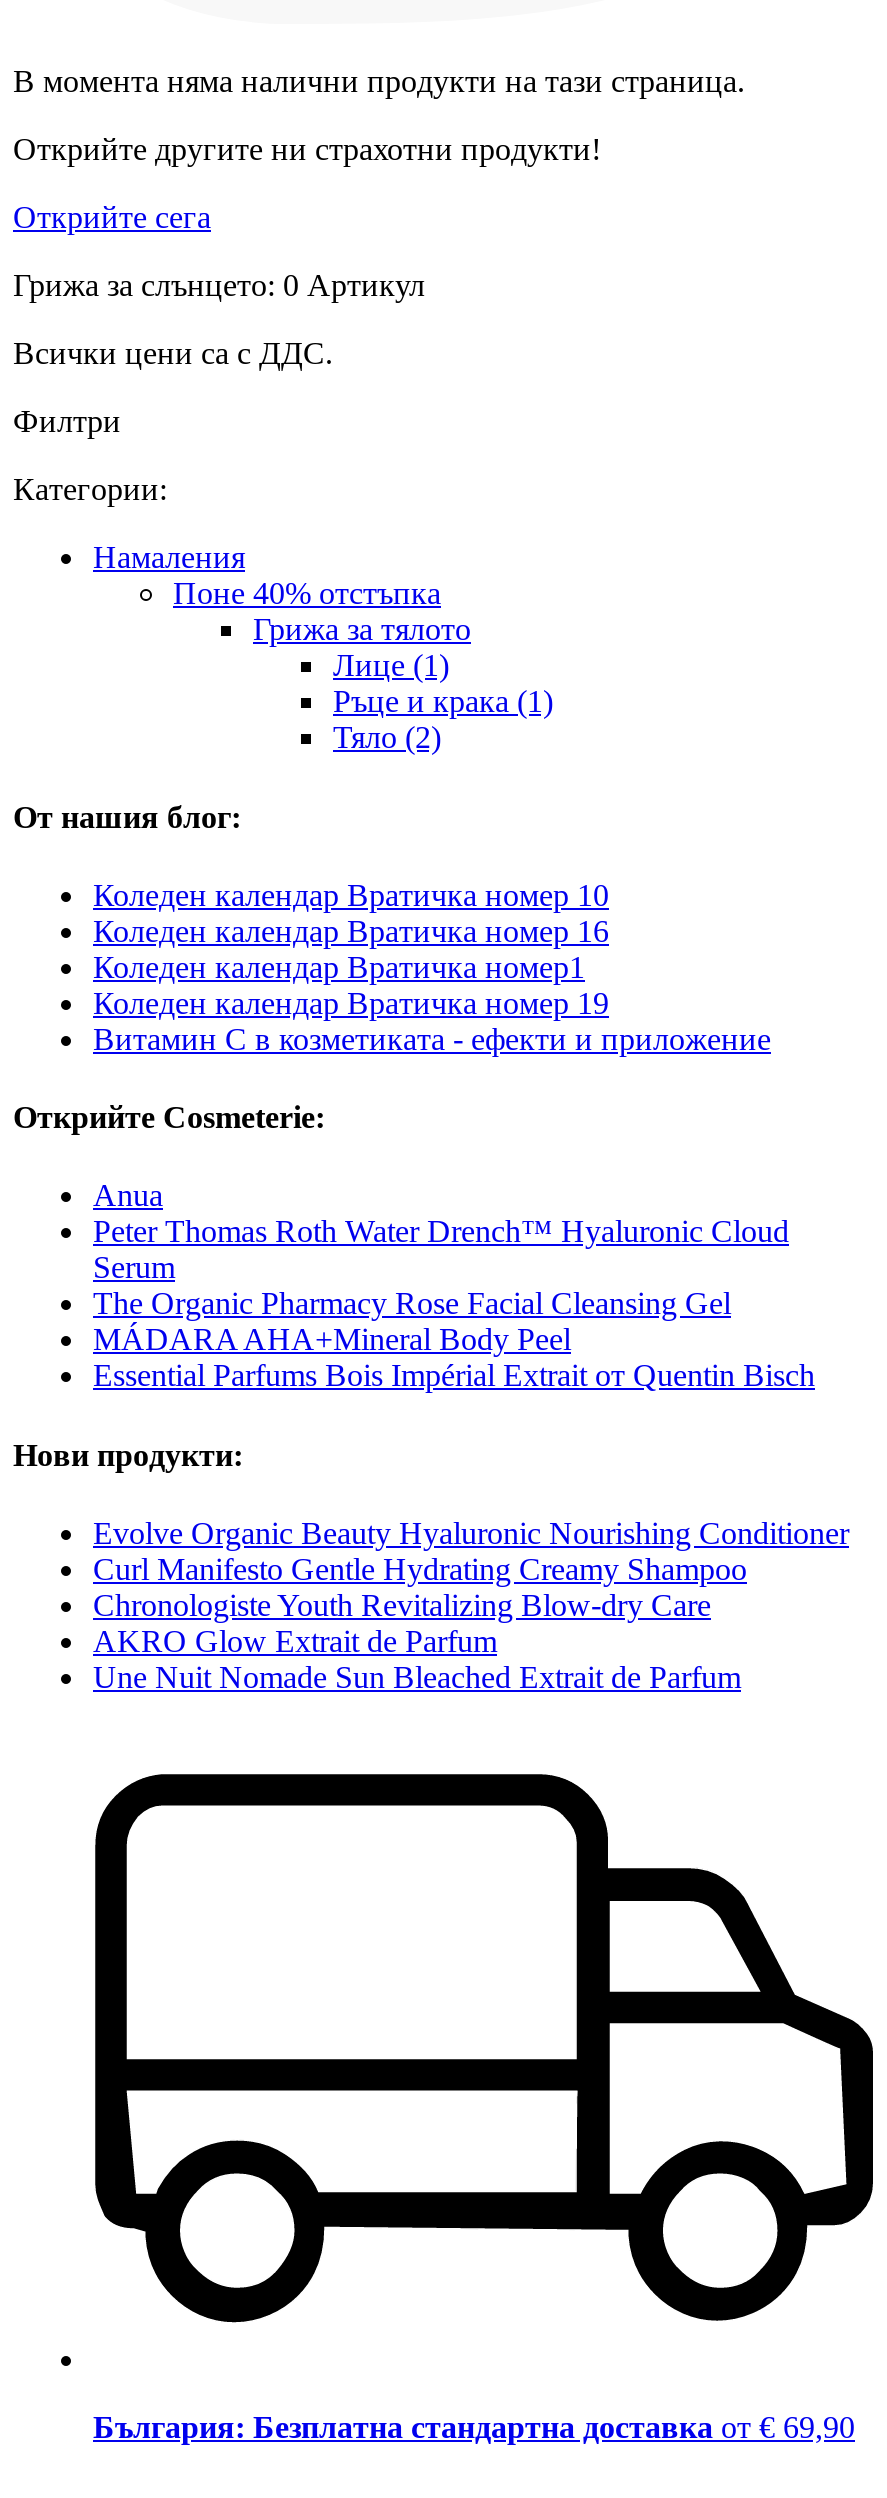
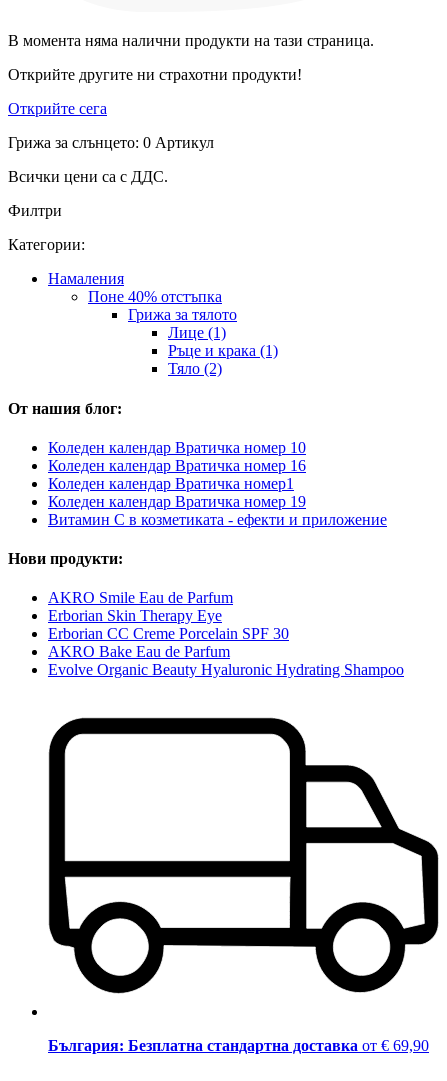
- Открийте Cosmeterie:
- Anua
- Peter Thomas Roth Water Drench™ Hyaluronic Cloud
- Serum
- The Organic Pharmacy Rose Facial Cleansing Gel
- MÁDARA AHA+Mineral Body Peel
- Essential Parfums Bois Impérial Extrait от Quentin Bisch

- Evolve Organic Beauty Hyaluronic Nourishing Conditioner
- Curl Manifesto Gentle Hydrating Creamy Shampoo
- Chronologiste Youth Revitalizing Blow-dry Care
- AKRO Glow Extrait de Parfum
- Une Nuit Nomade Sun Bleached Extrait de Parfum
+ AKRO Smile Eau de Parfum
+ Erborian Skin Therapy Eye
+ Erborian CC Creme Porcelain SPF 30
+ AKRO Bake Eau de Parfum
+ Evolve Organic Beauty Hyaluronic Hydrating Shampoo
